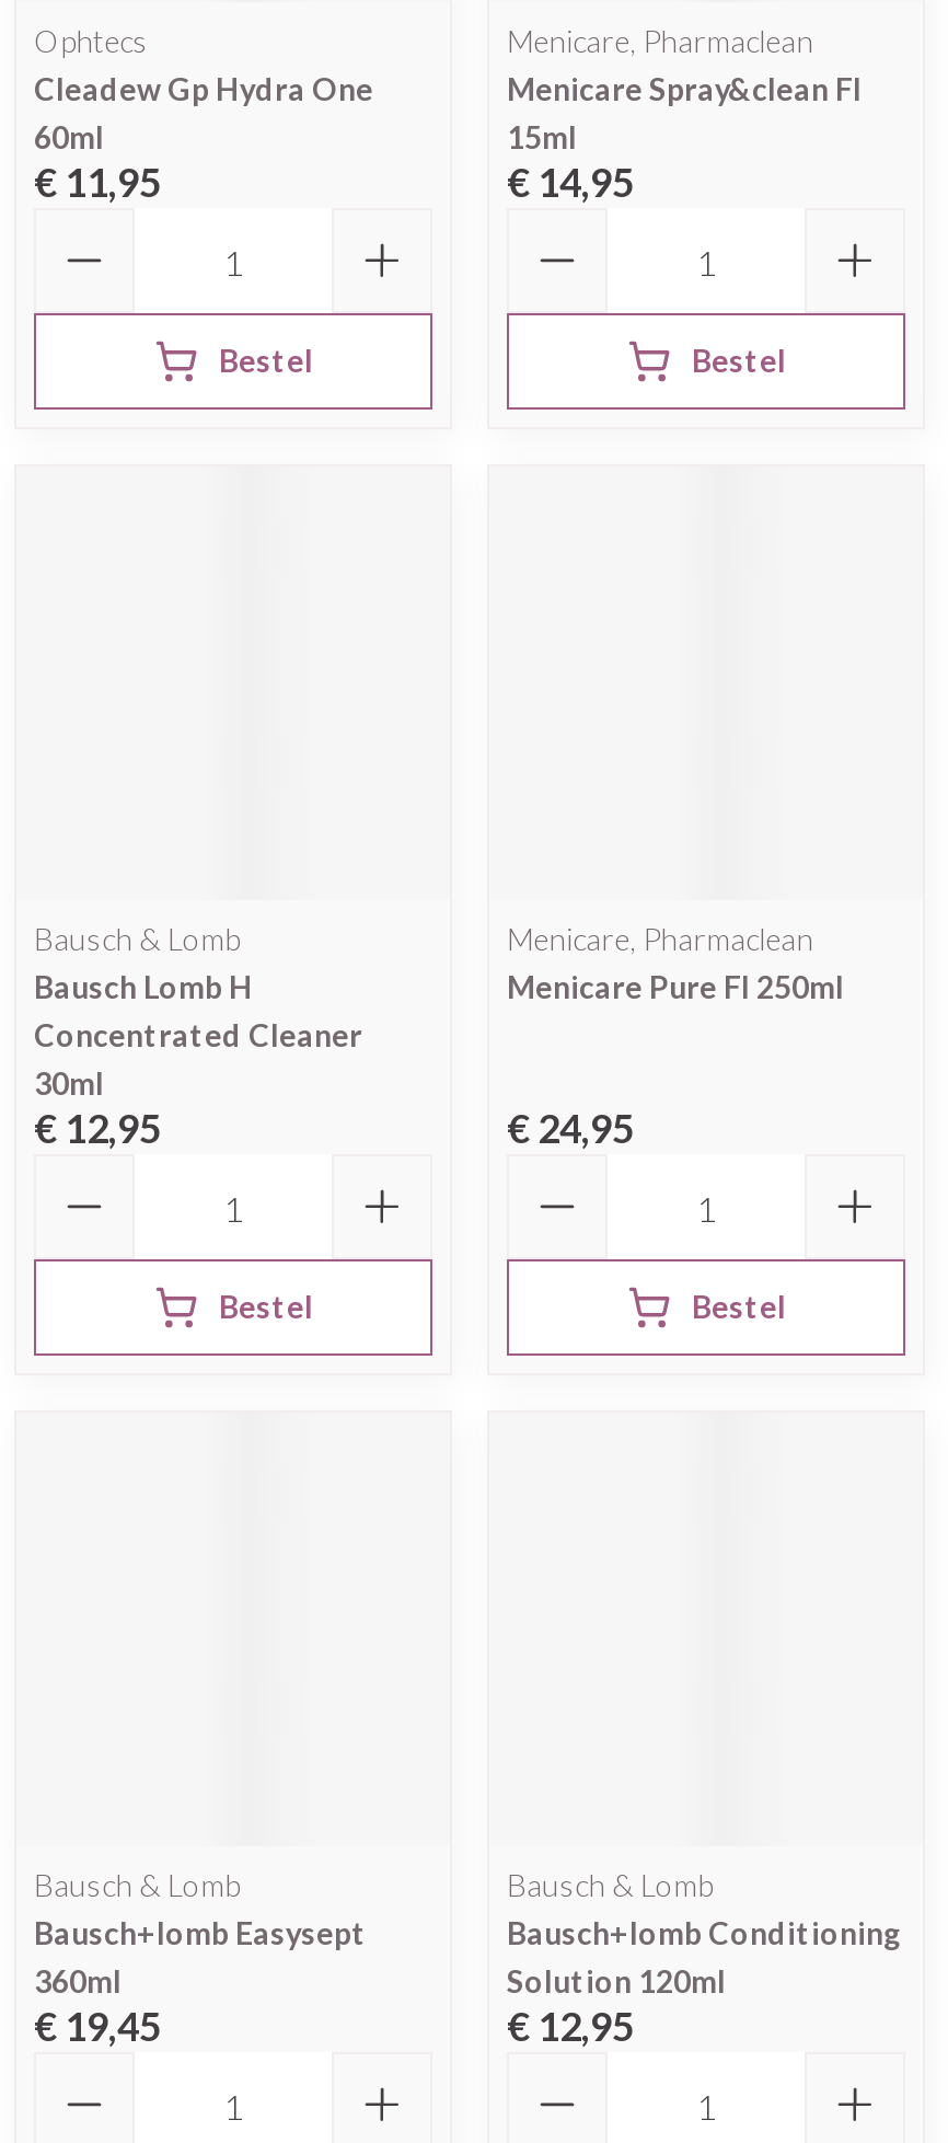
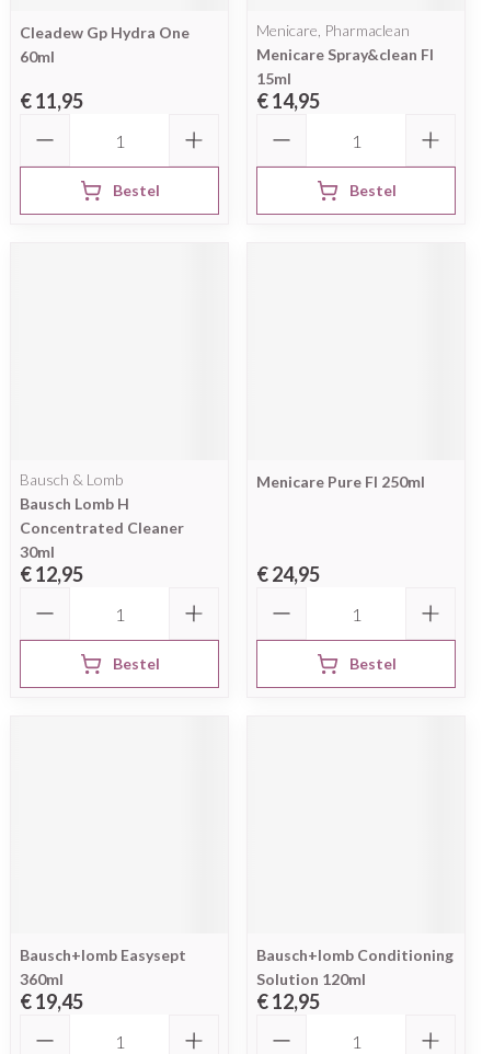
- Ophtecs

- Menicare, Pharmaclean

- Bausch & Lomb

- Bausch & Lomb
